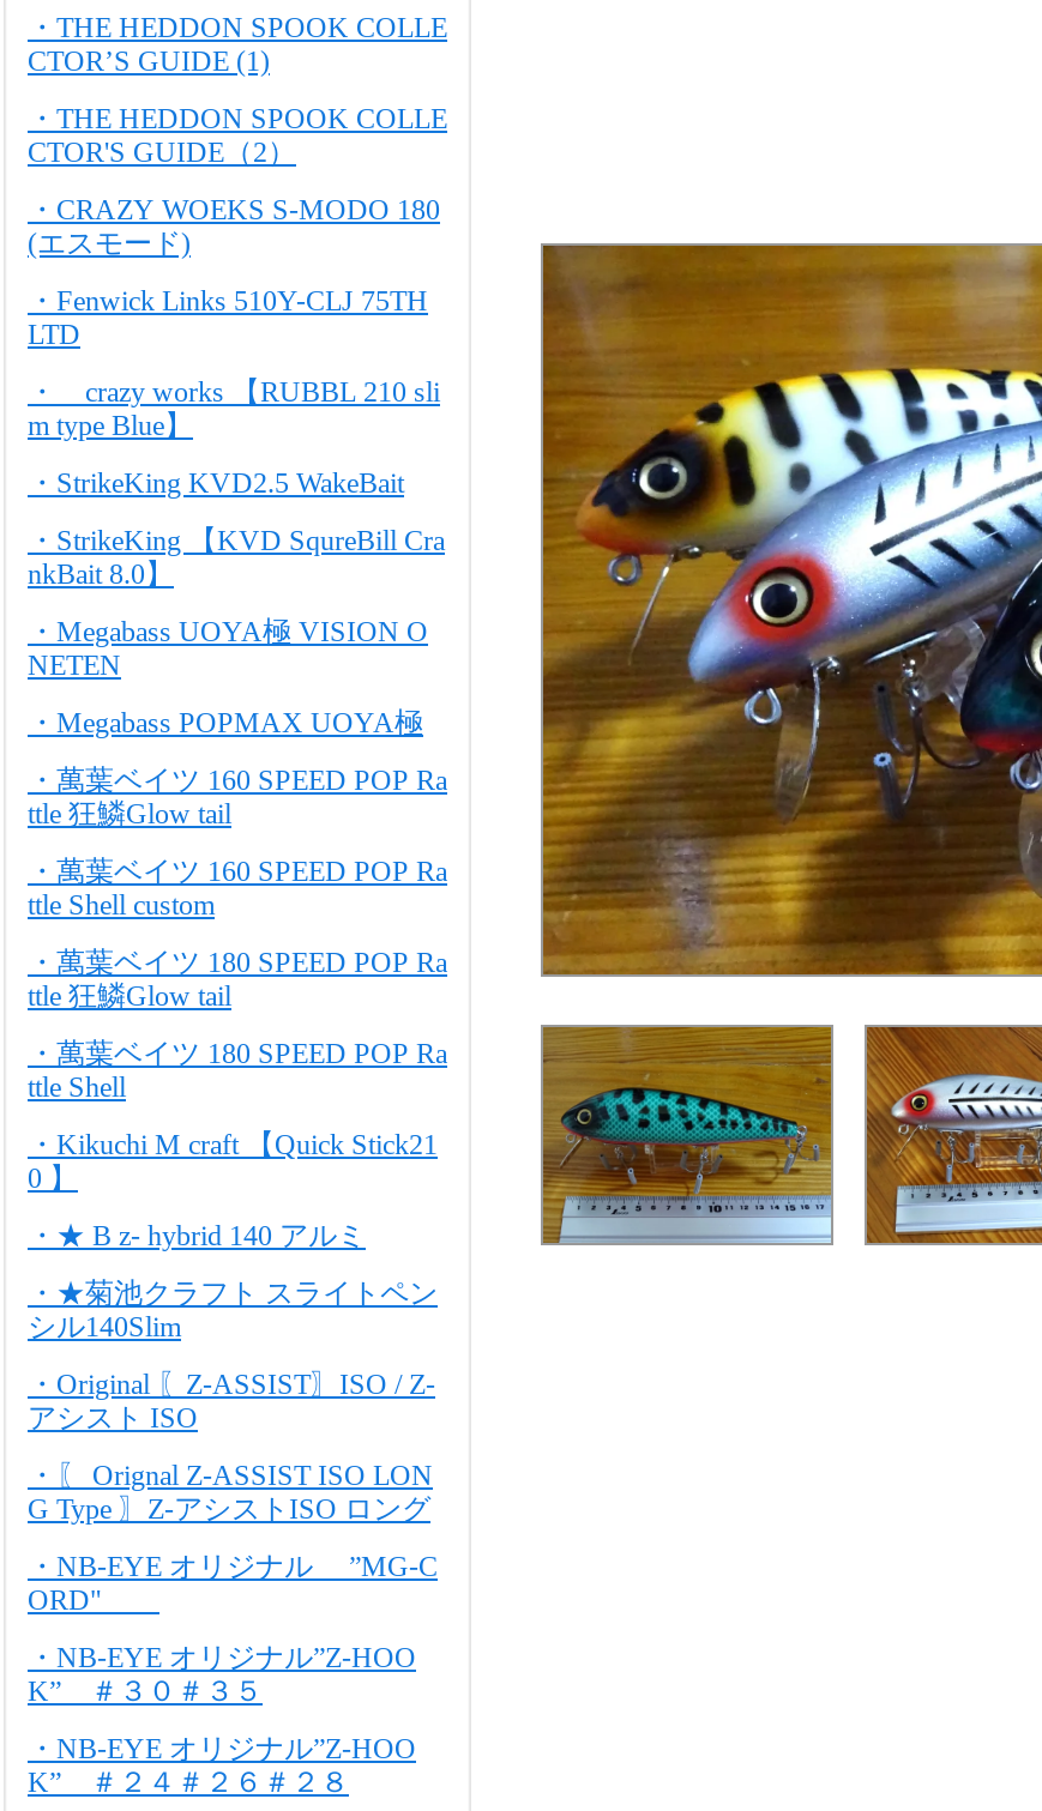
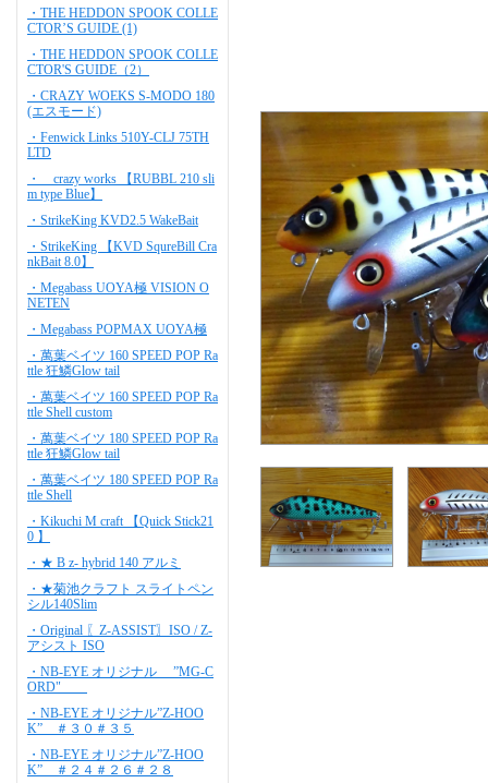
- ・〖 Orignal Z-ASSIST ISO LON
- G Type 〗Z-アシストISO ロング
